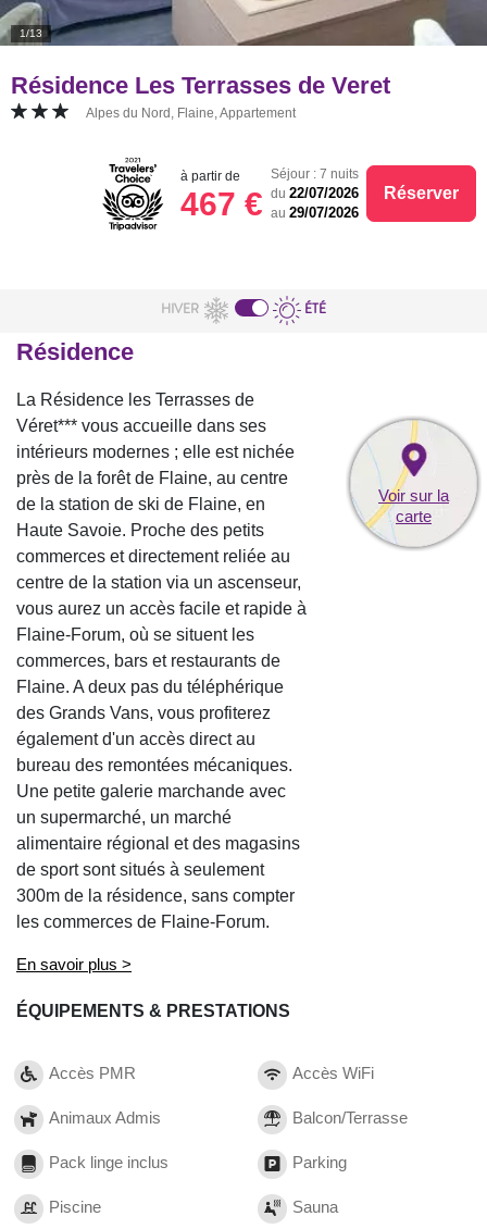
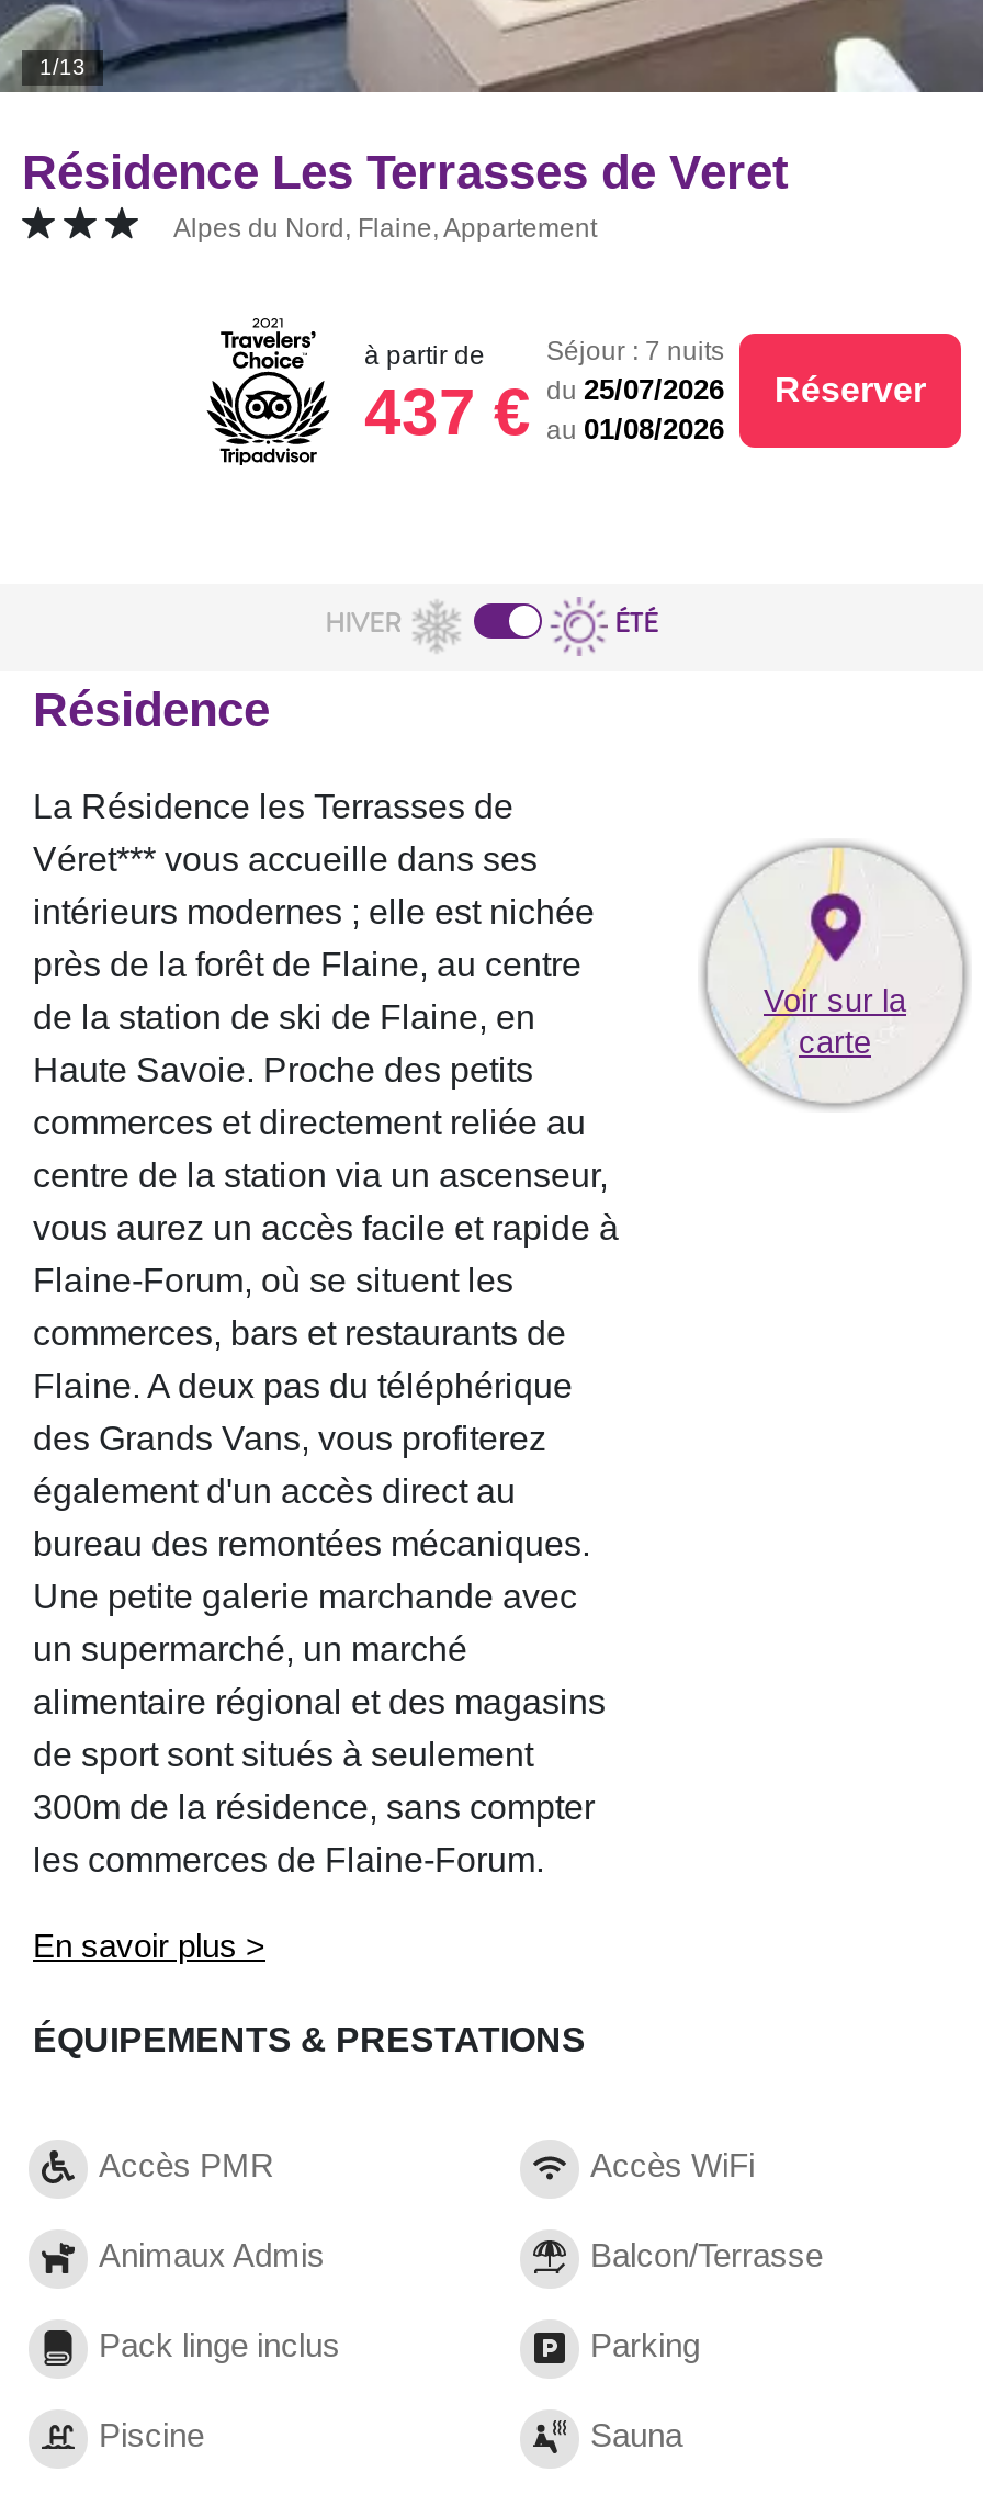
- 467 €
+ 437 €

- du 22/07/2026
+ du 25/07/2026

- au 29/07/2026
+ au 01/08/2026
